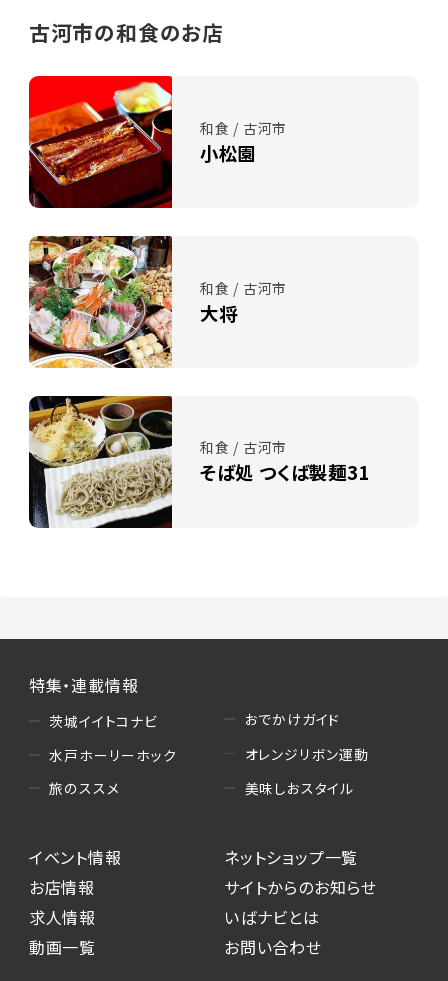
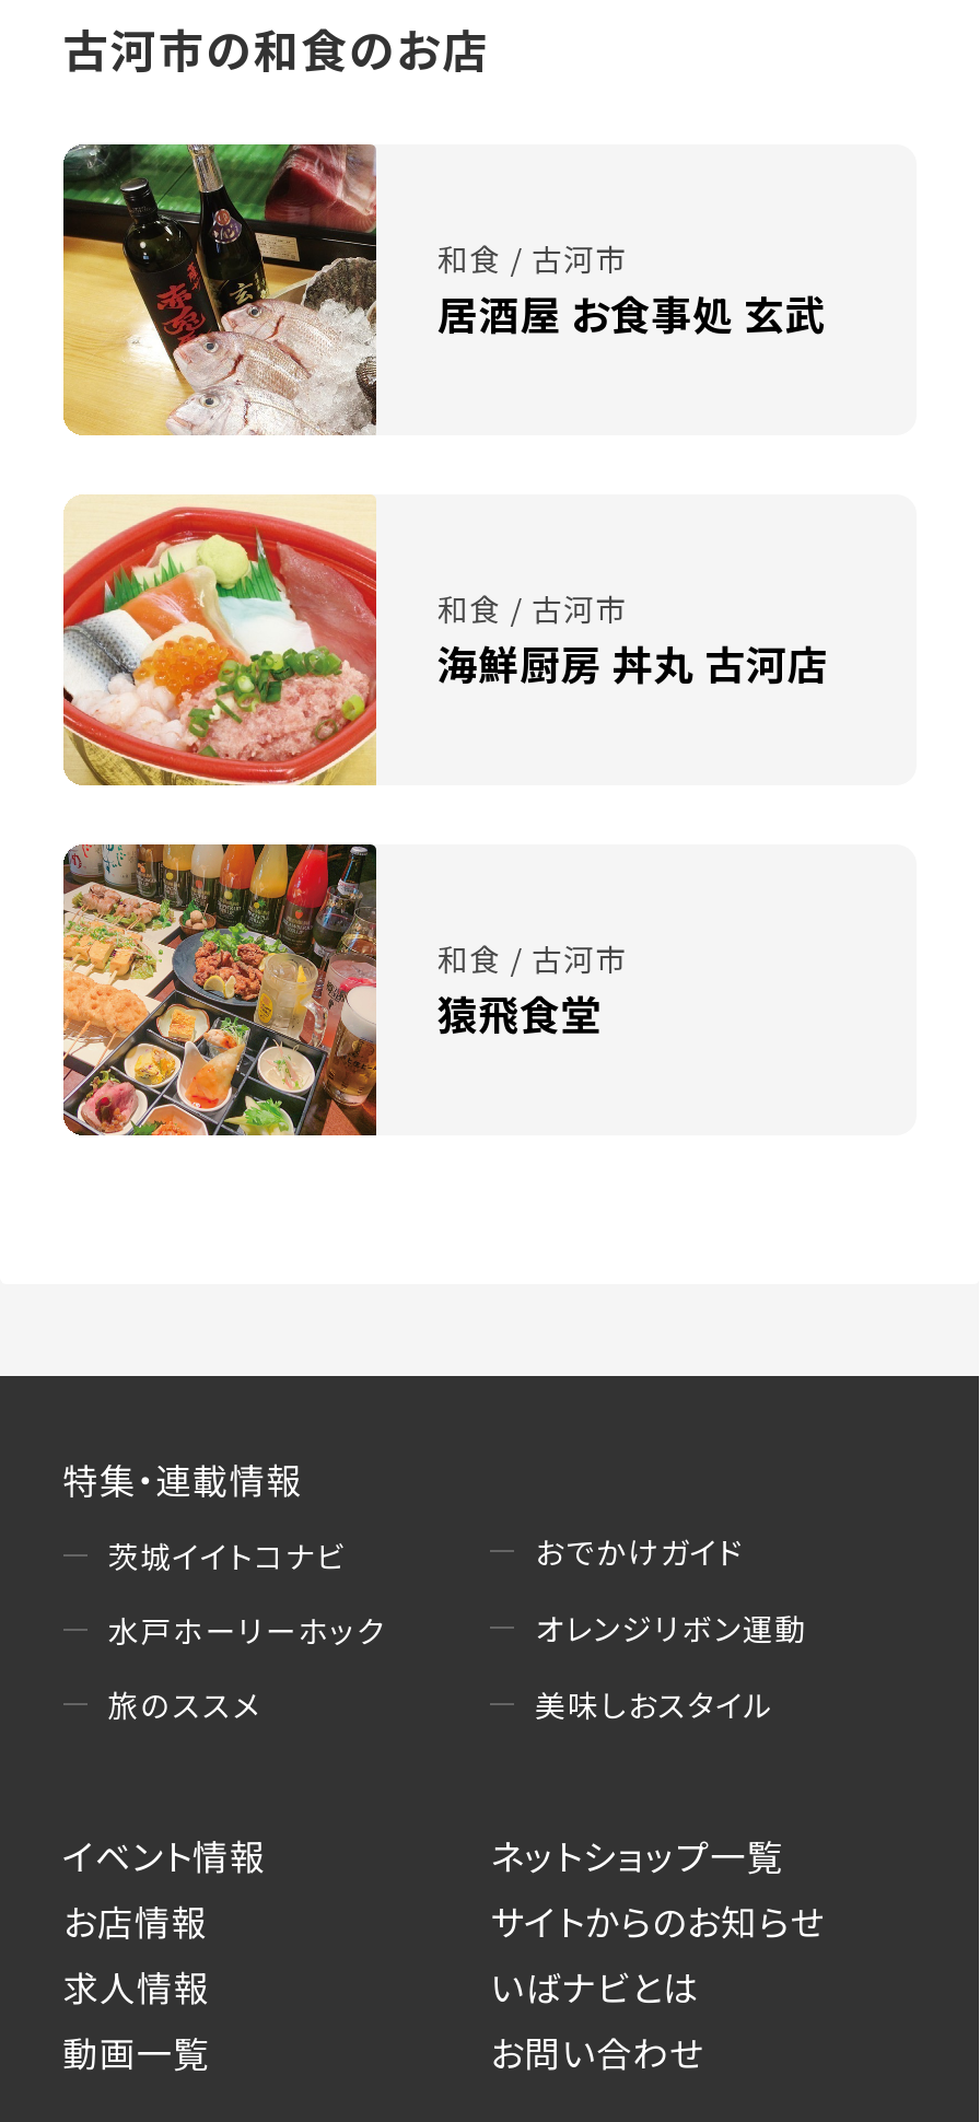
- [image]
- 小松園
+ [image]
+ 居酒屋 お食事処 玄武

- [image]
- 大将
+ [image]
+ 海鮮厨房 丼丸 古河店

- [image]
- そば処 つくば製麺31
+ [image]
+ 猿飛食堂
